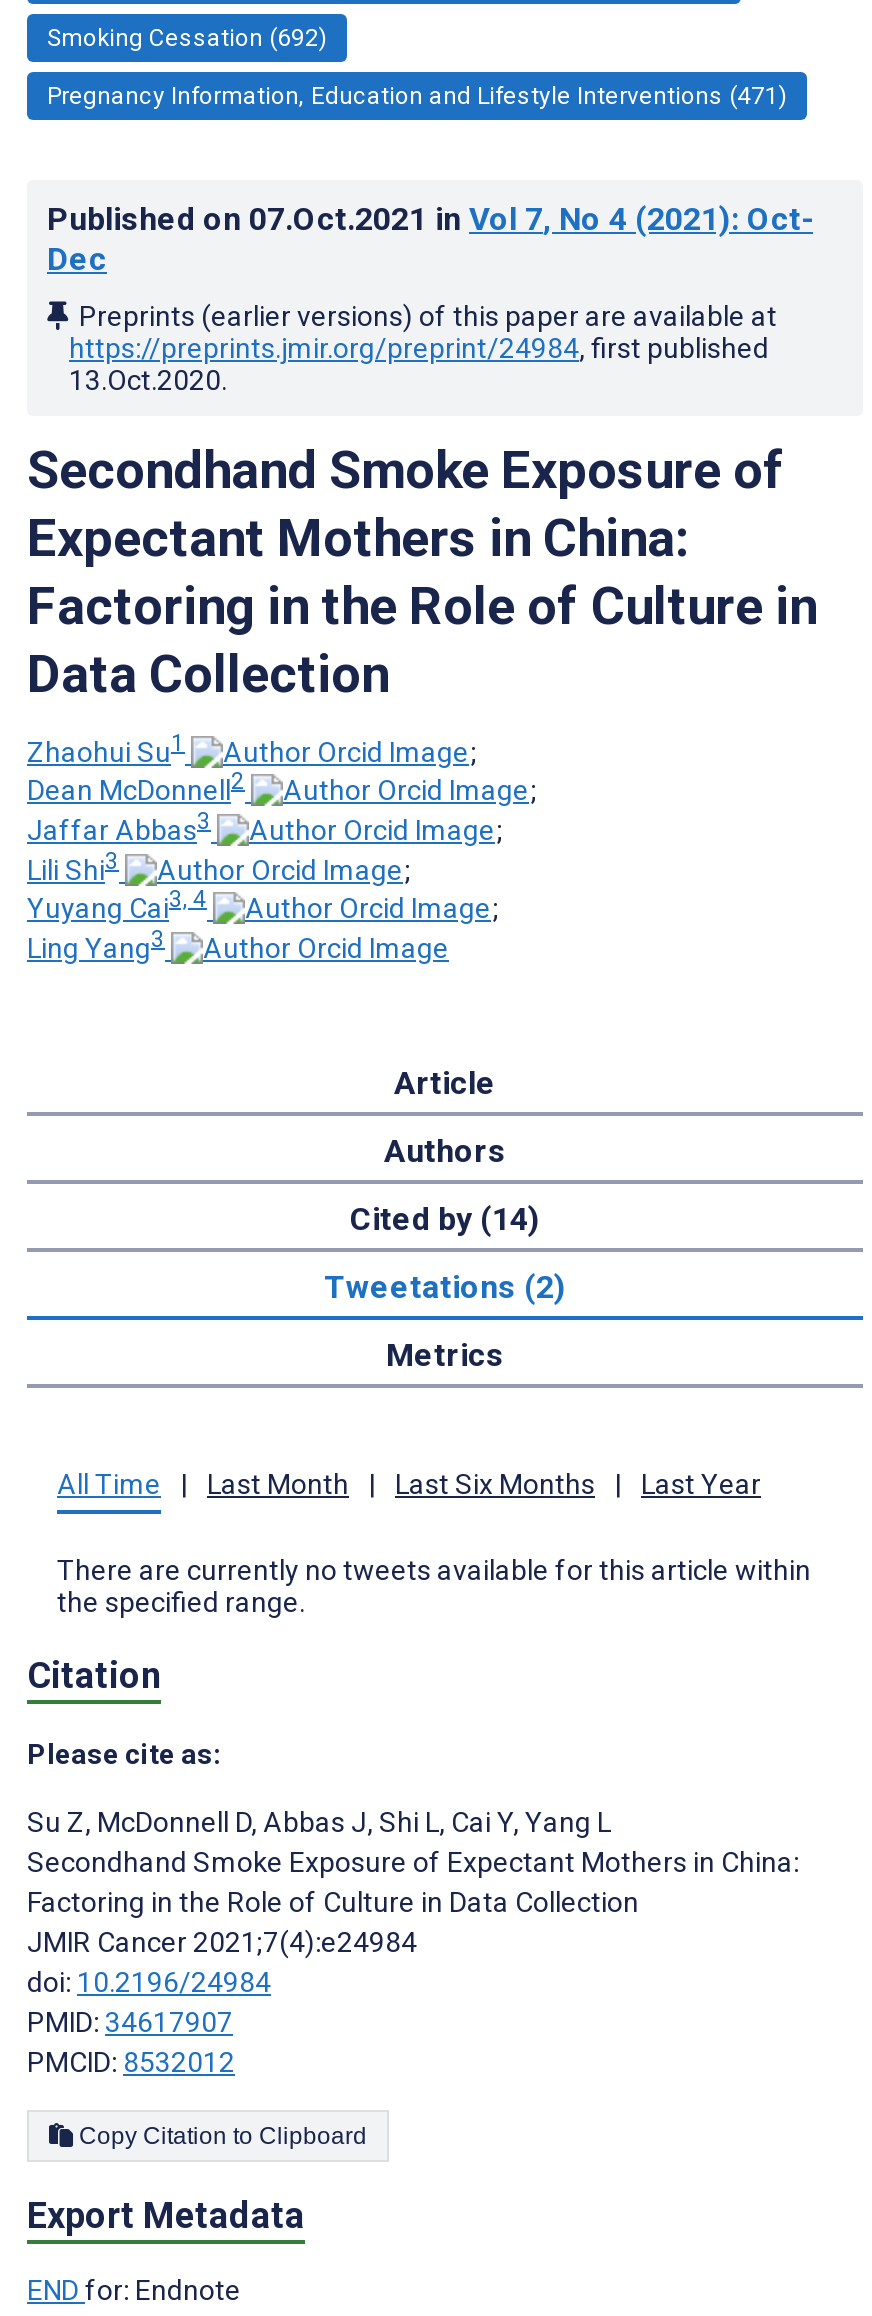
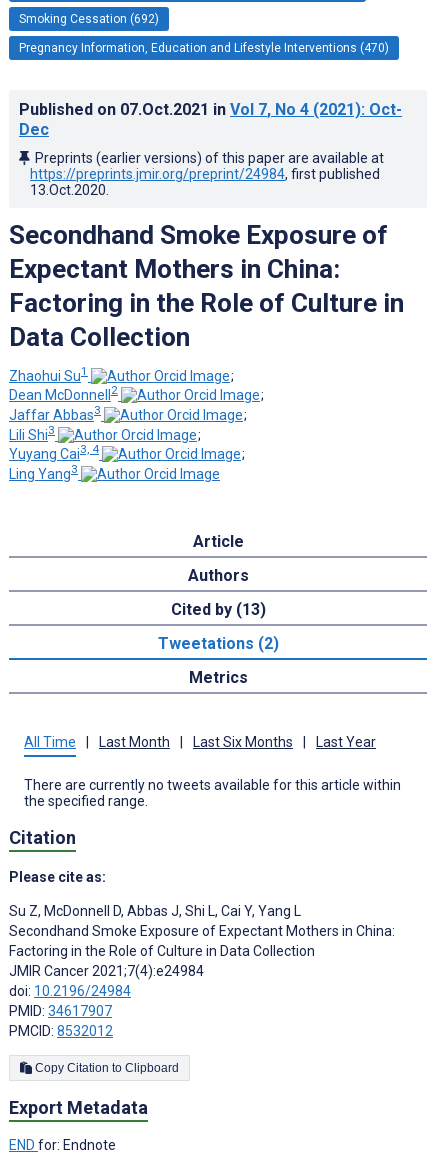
- Pregnancy Information, Education and Lifestyle Interventions (471)
+ Pregnancy Information, Education and Lifestyle Interventions (470)

- Cited by (14)
+ Cited by (13)
